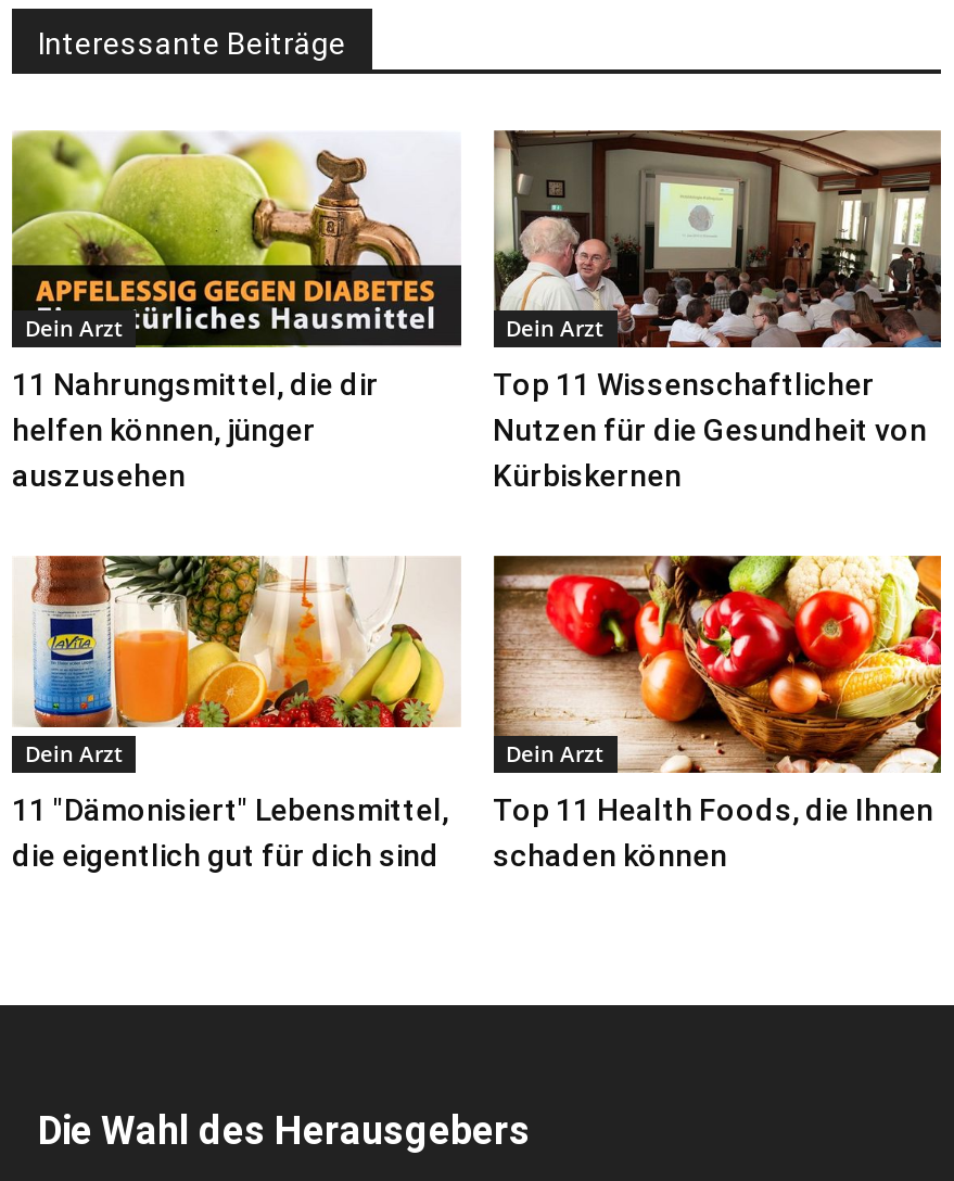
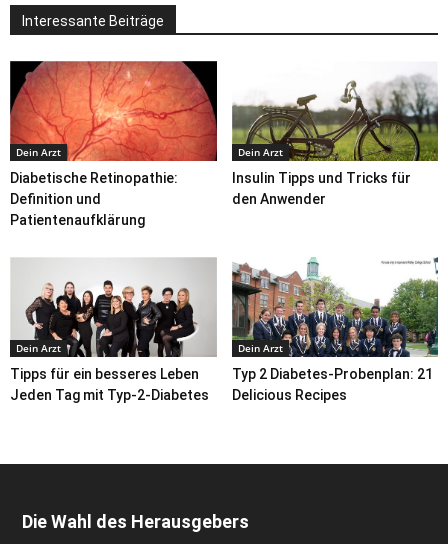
- [image]
- 11 Nahrungsmittel, die dir
- helfen können, jünger
- auszusehen
+ [image]
+ Diabetische Retinopathie:
+ Definition und
+ Patientenaufklärung

- [image]
- Top 11 Wissenschaftlicher
- Nutzen für die Gesundheit von
- Kürbiskernen
+ [image]
+ Insulin Tipps und Tricks für
+ den Anwender

- [image]
- 11 "Dämonisiert" Lebensmittel,
- die eigentlich gut für dich sind
+ [image]
+ Tipps für ein besseres Leben
+ Jeden Tag mit Typ-2-Diabetes

- [image]
- Top 11 Health Foods, die Ihnen
- schaden können
+ [image]
+ Typ 2 Diabetes-Probenplan: 21
+ Delicious Recipes
